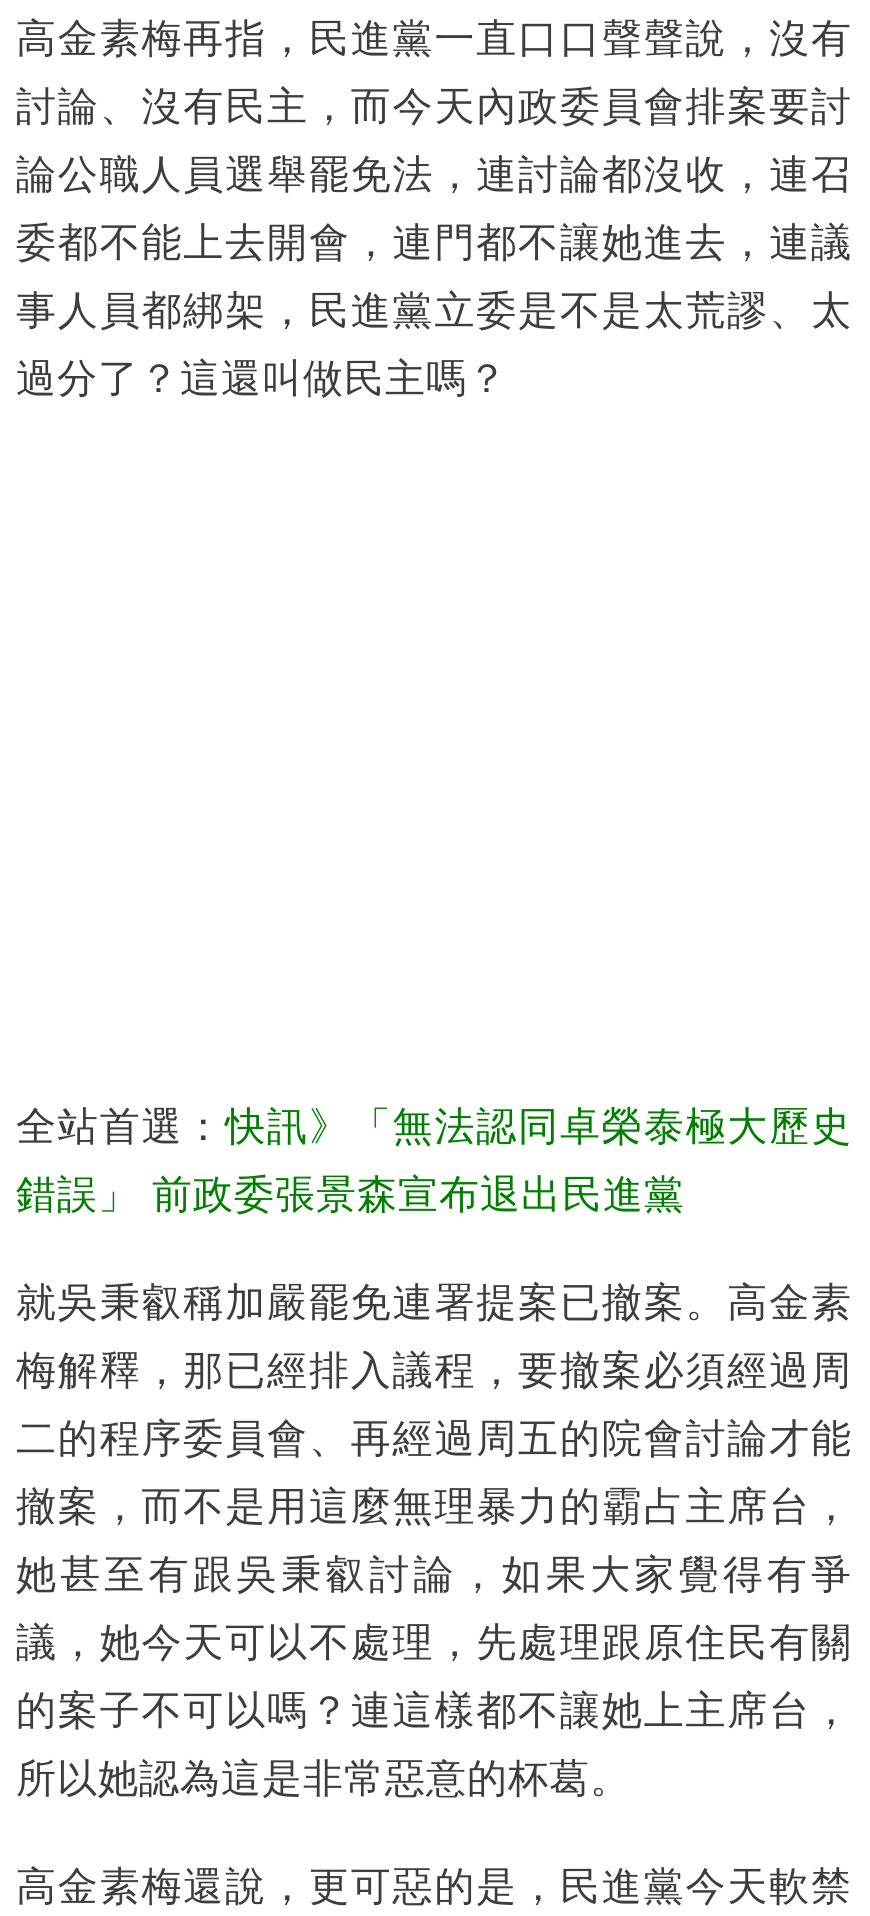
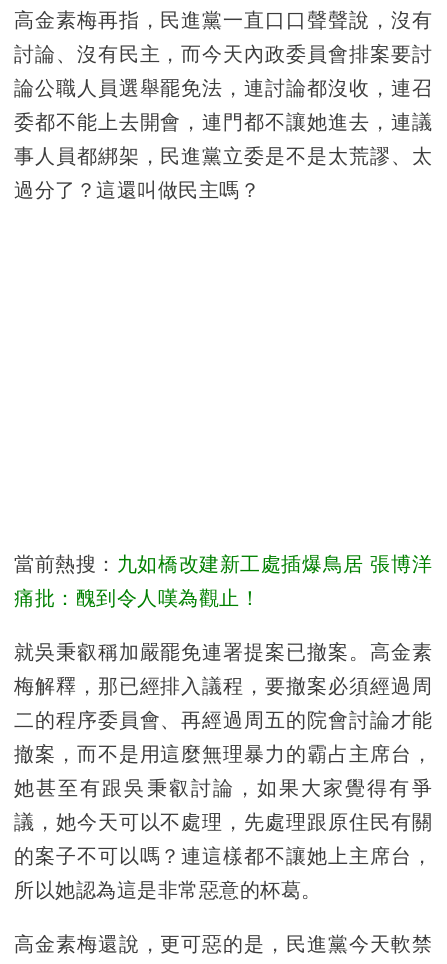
- 全站首選：快訊》「無法認同卓榮泰極大歷史
+ 當前熱搜：九如橋改建新工處插爆鳥居 張博洋

- 錯誤」 前政委張景森宣布退出民進黨
+ 痛批：醜到令人嘆為觀止！
